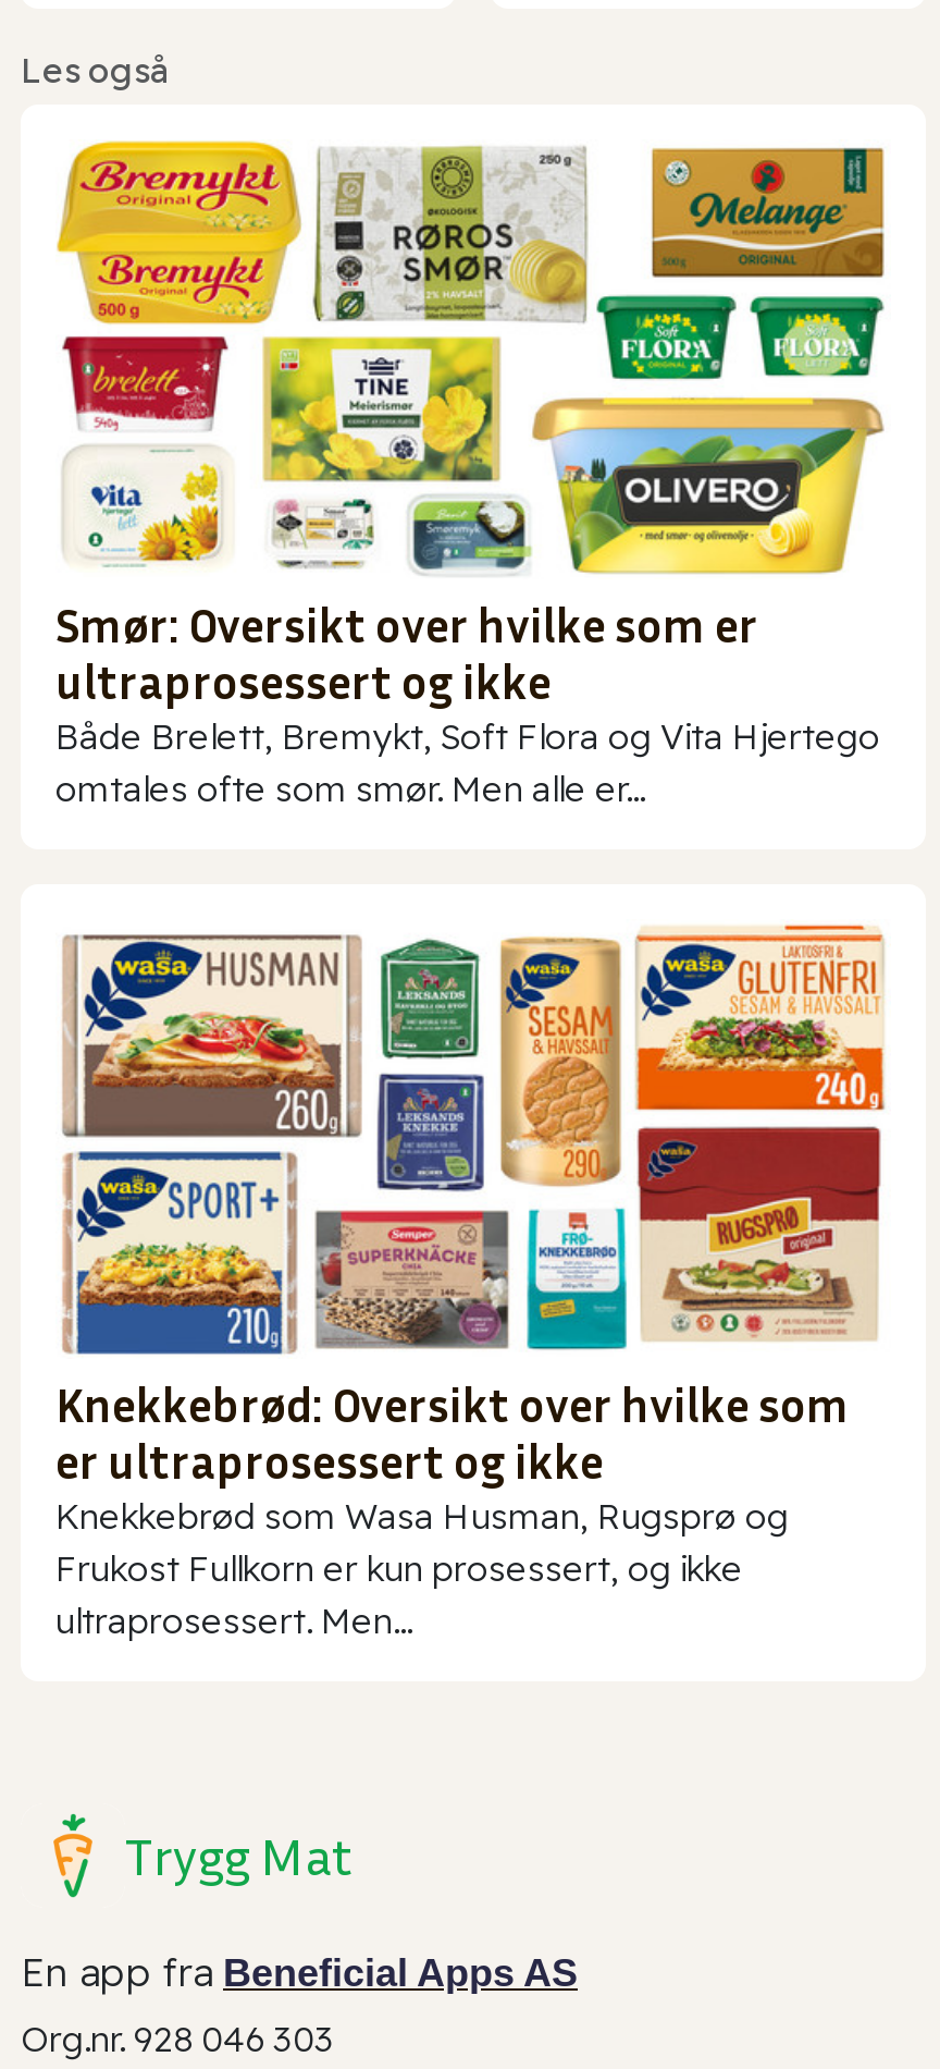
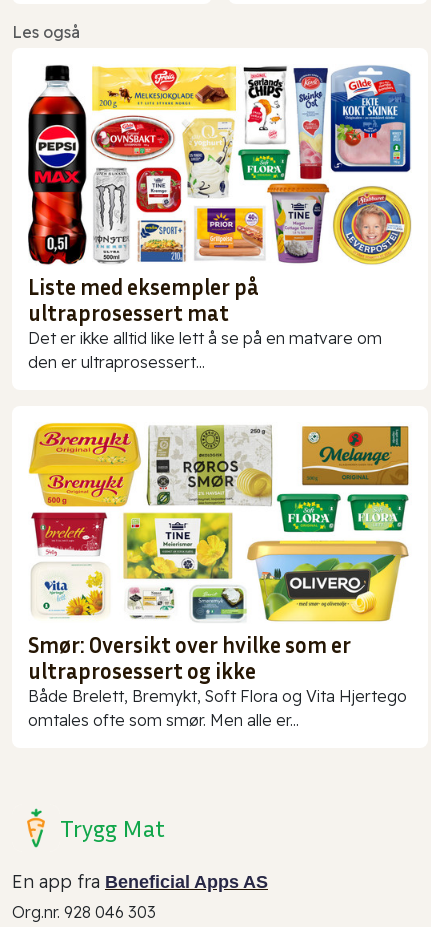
+ [image]
+ Liste med eksempler på
+ ultraprosessert mat
+ Det er ikke alltid like lett å se på en matvare om
+ den er ultraprosessert...

moved down: [image] | Smør: Oversikt over hvilke som er | ultraprosessert og ikke | Både Brelett, Bremykt, Soft Flora og Vita Hjertego | omtales ofte som smør. Men alle er...

- [image]
- Knekkebrød: Oversikt over hvilke som
- er ultraprosessert og ikke
- Knekkebrød som Wasa Husman, Rugsprø og
- Frukost Fullkorn er kun prosessert, og ikke
- ultraprosessert. Men...
